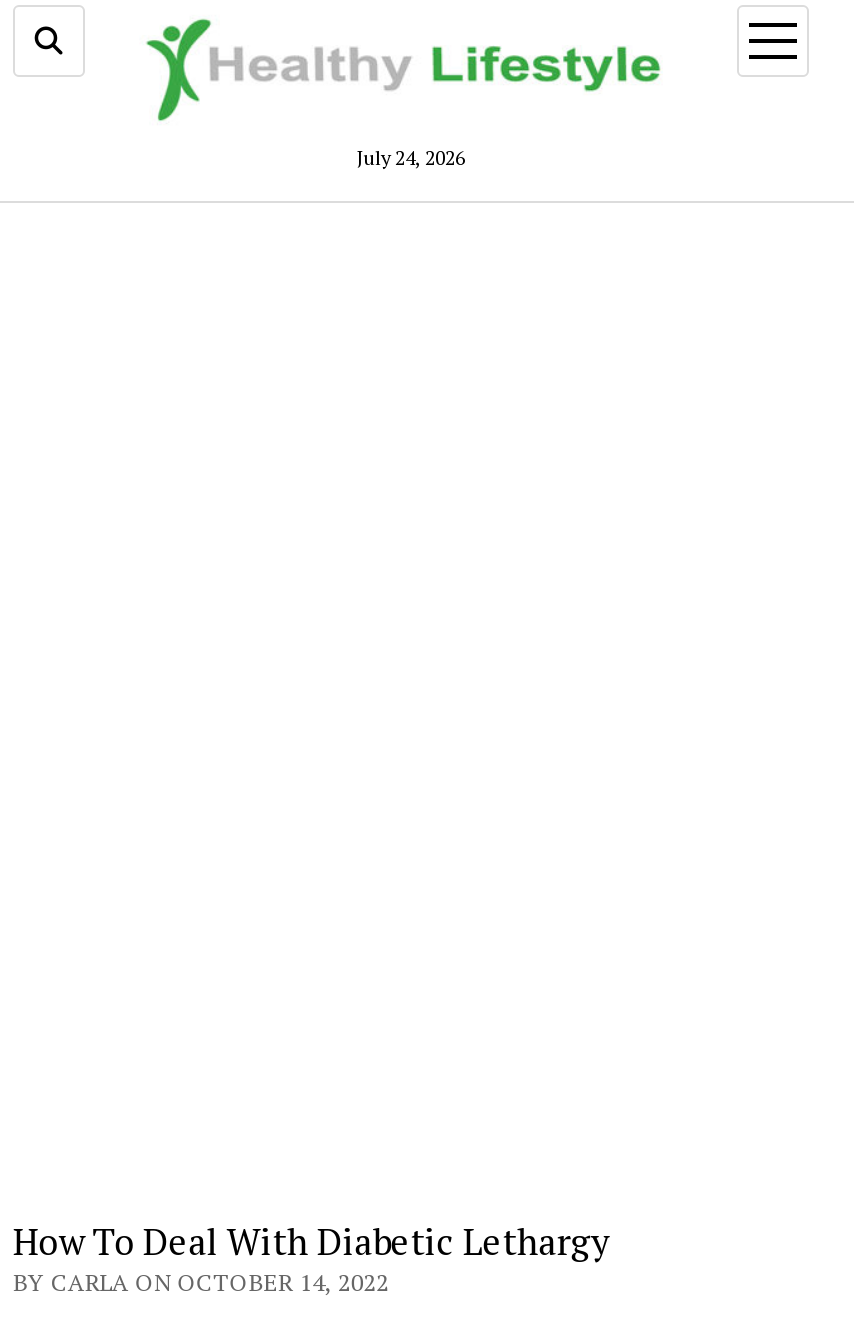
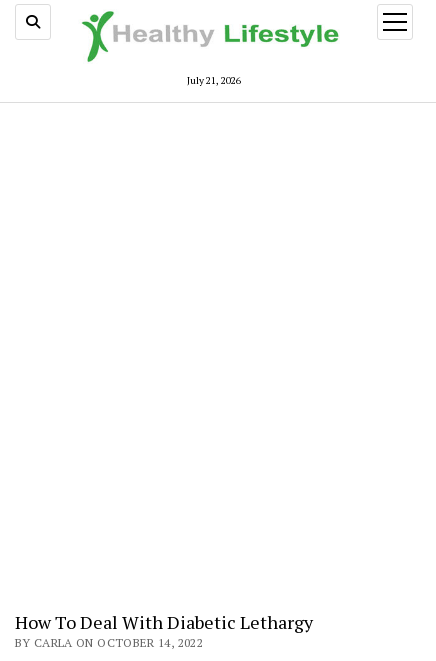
- July 24, 2026
+ July 21, 2026
